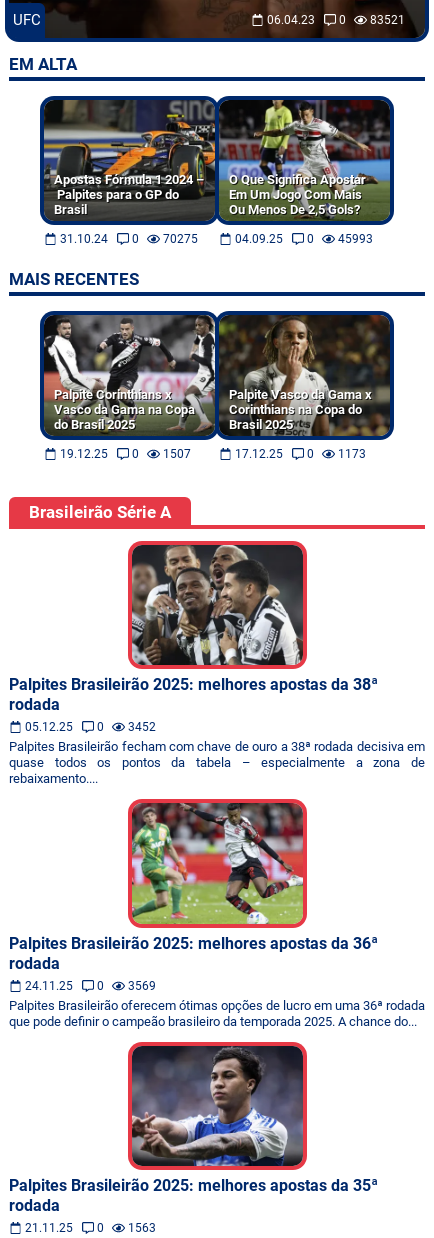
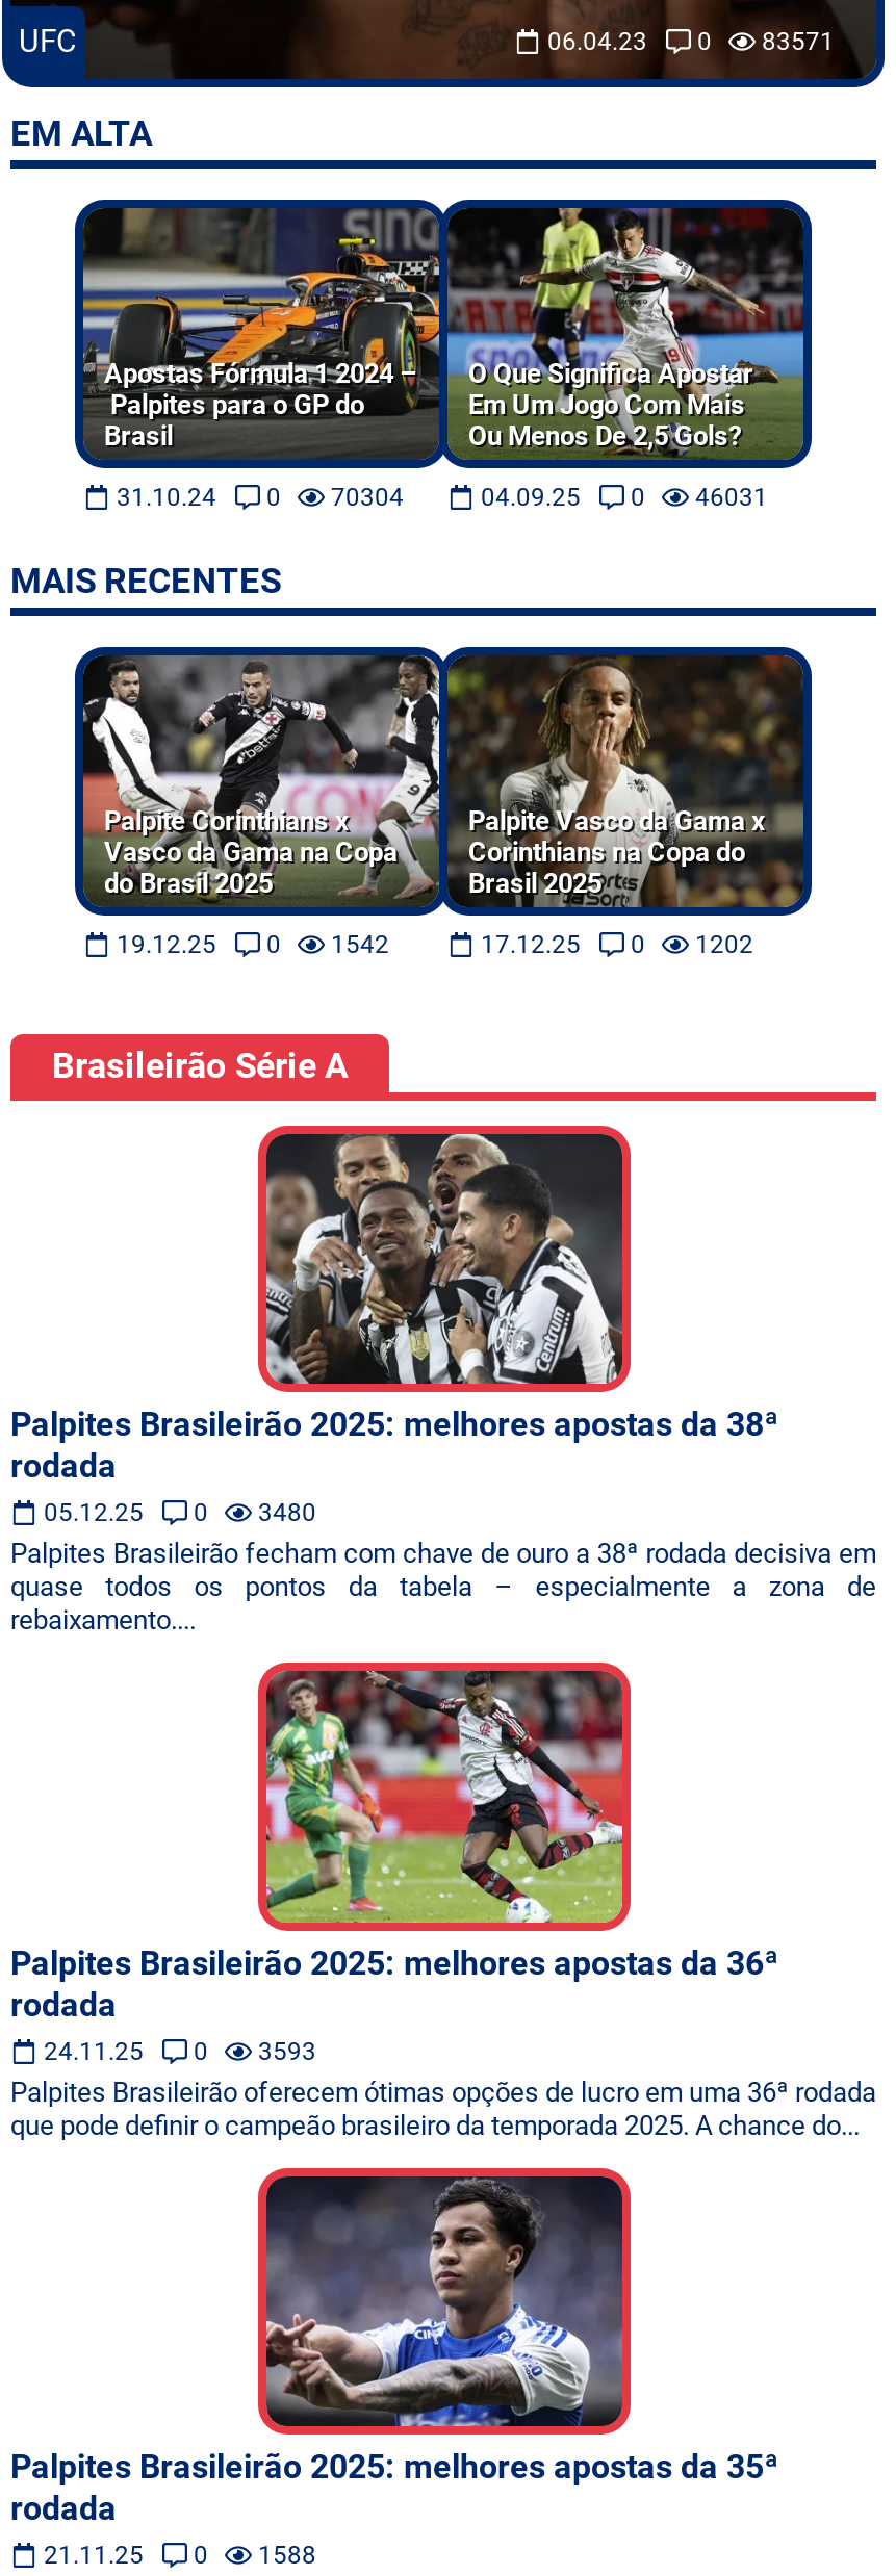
- 06.04.23 0 83521
+ 06.04.23 0 83571

- 31.10.24 0 70275
+ 31.10.24 0 70304

- 04.09.25 0 45993
+ 04.09.25 0 46031

- 19.12.25 0 1507
+ 19.12.25 0 1542

- 17.12.25 0 1173
+ 17.12.25 0 1202

- 05.12.25 0 3452
+ 05.12.25 0 3480

- 24.11.25 0 3569
+ 24.11.25 0 3593

- 21.11.25 0 1563
+ 21.11.25 0 1588
